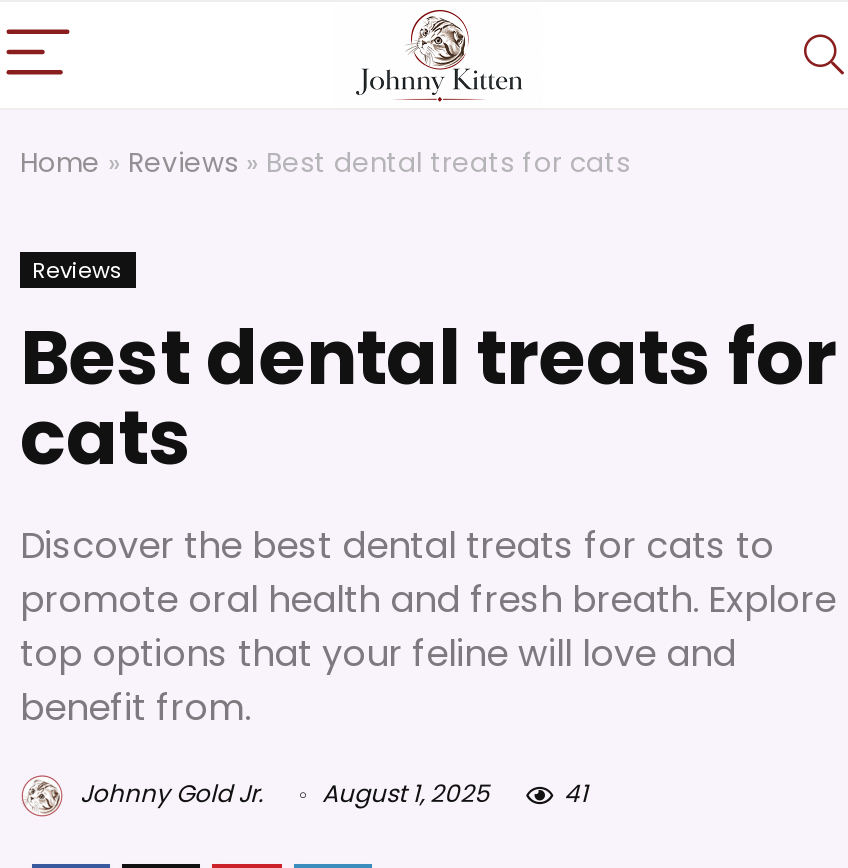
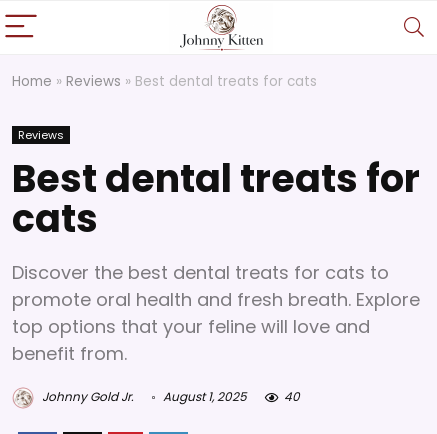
- 41
+ 40
